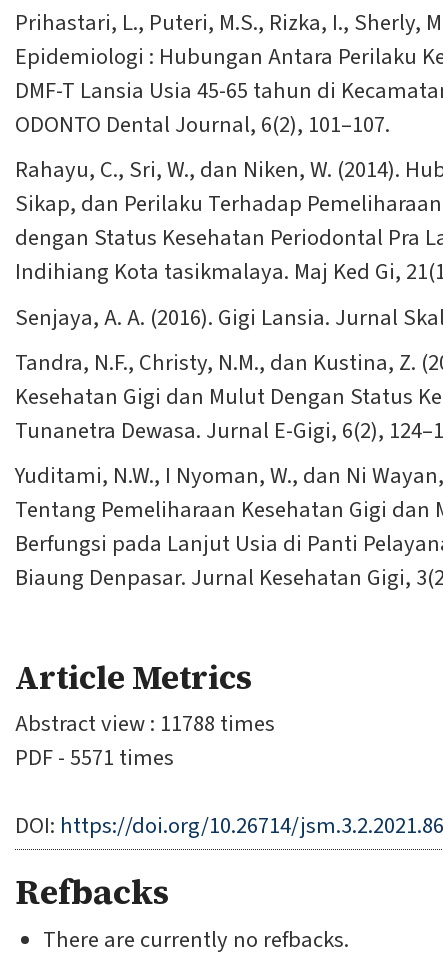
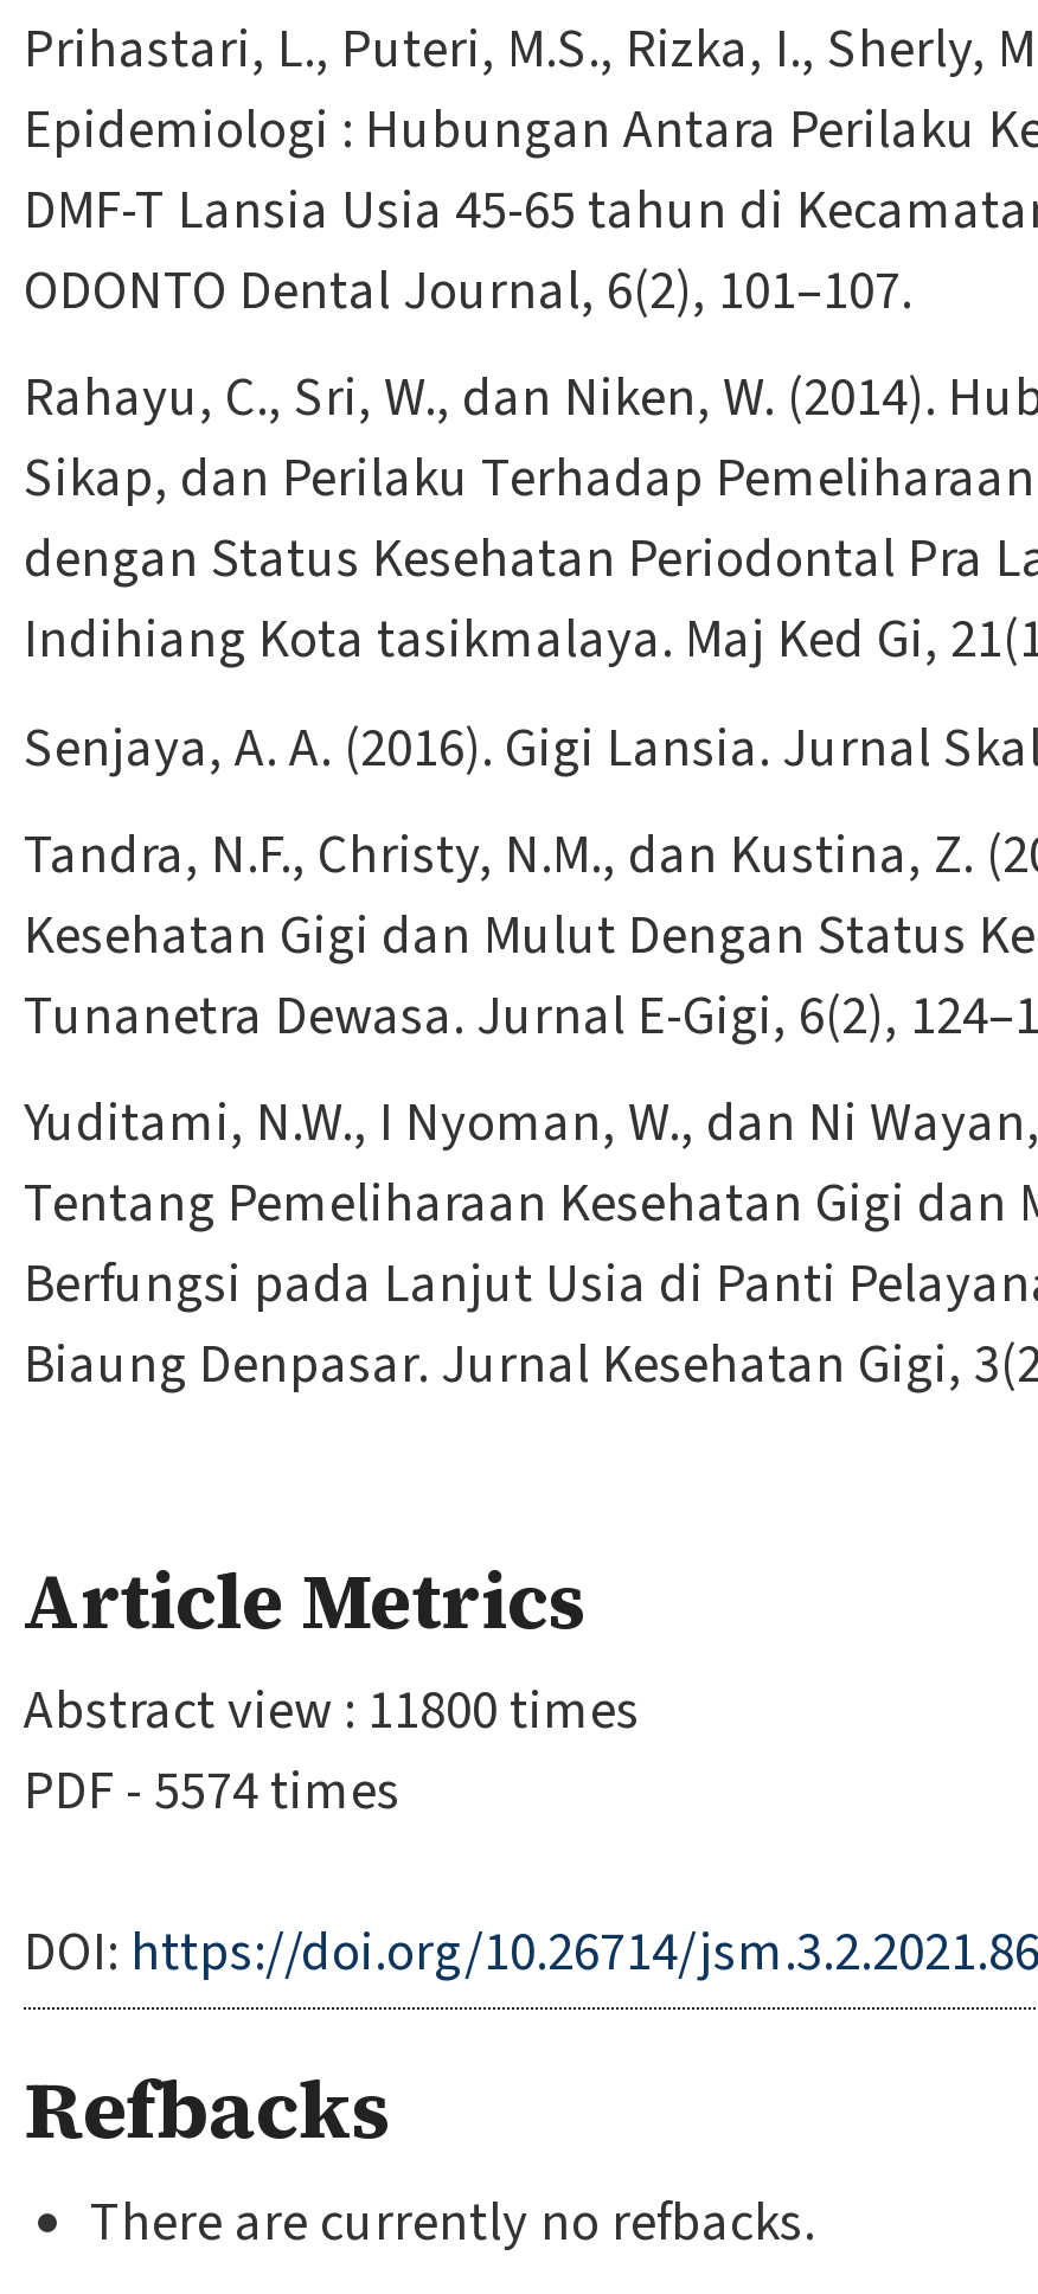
- Abstract view : 11788 times
+ Abstract view : 11800 times

- PDF - 5571 times
+ PDF - 5574 times
